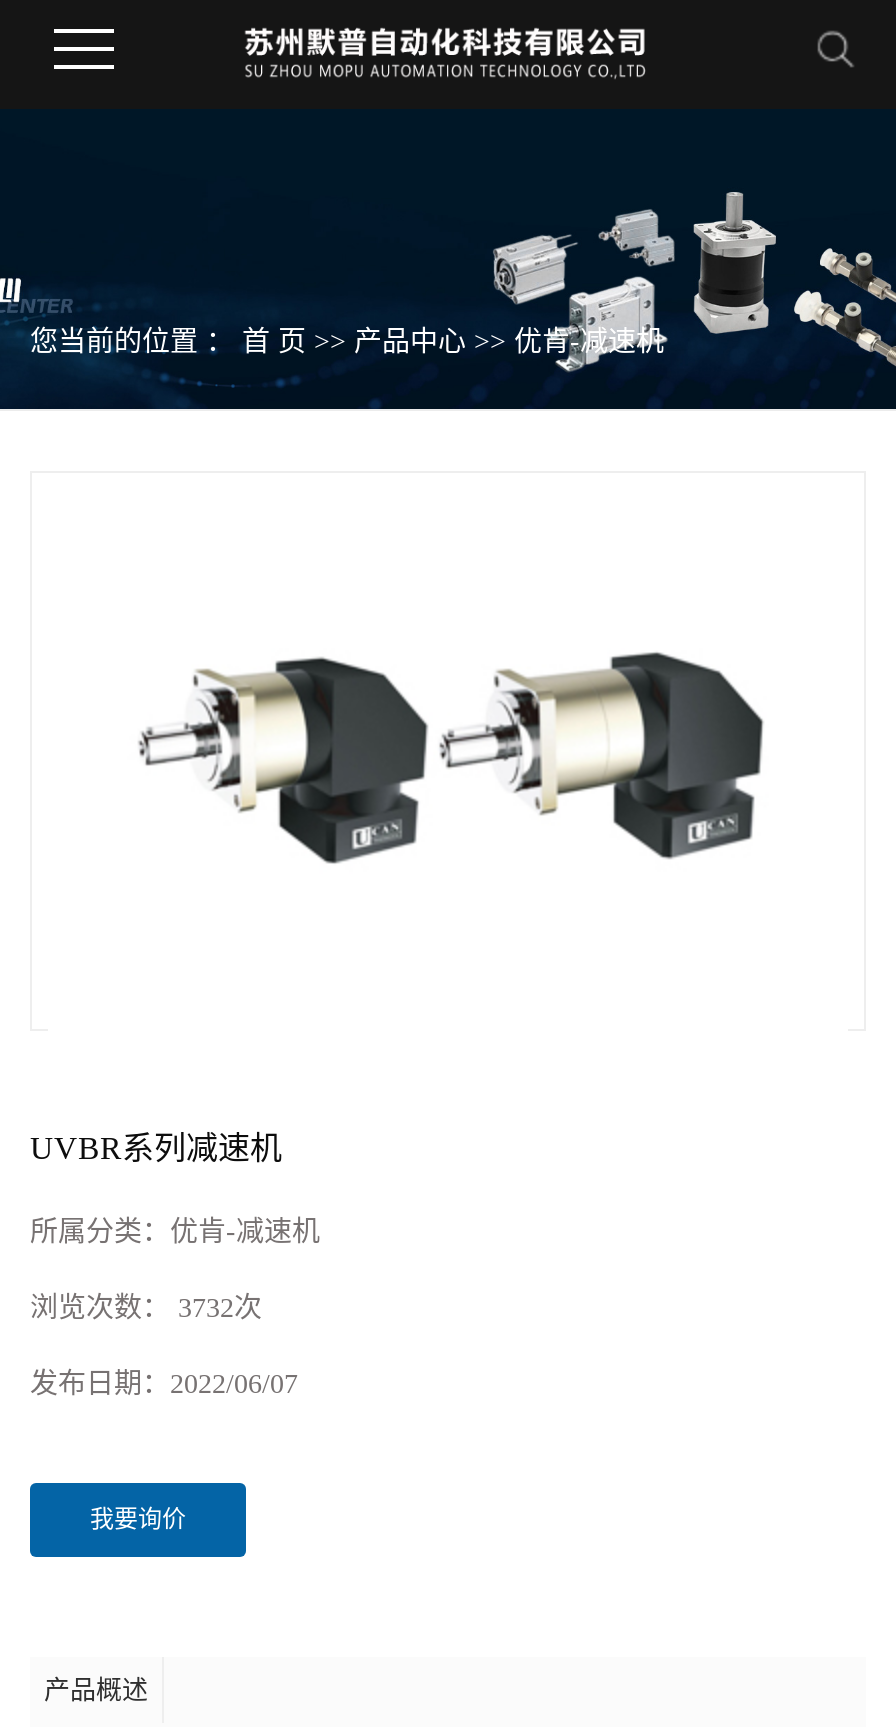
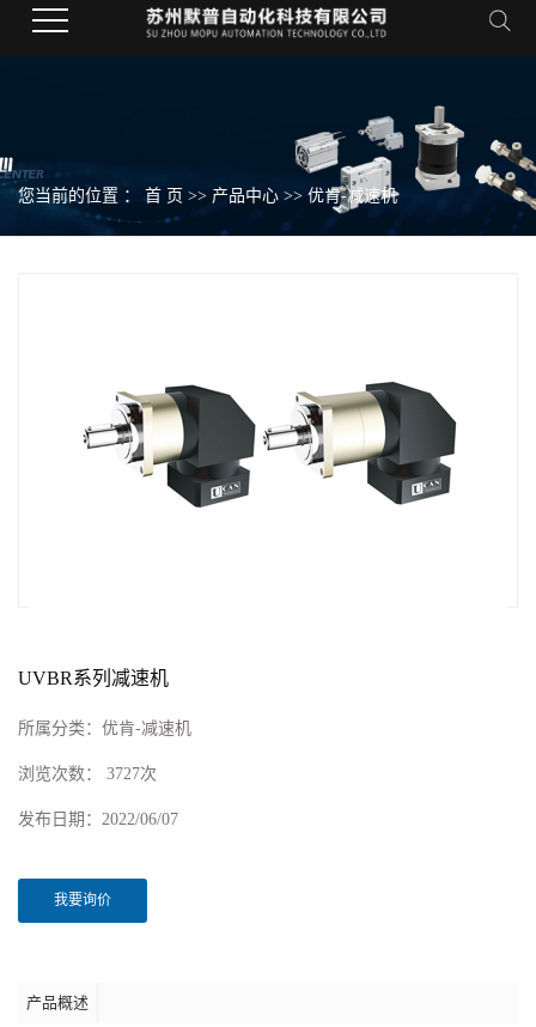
- 浏览次数：3732次
+ 浏览次数：3727次
